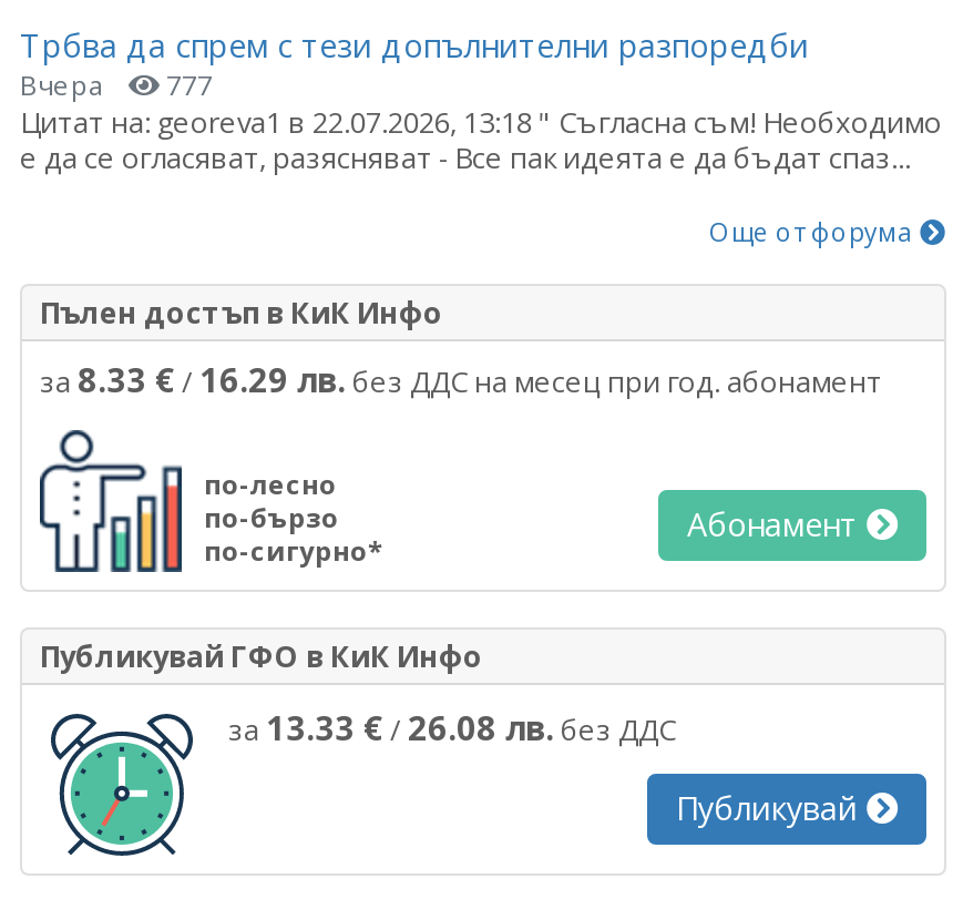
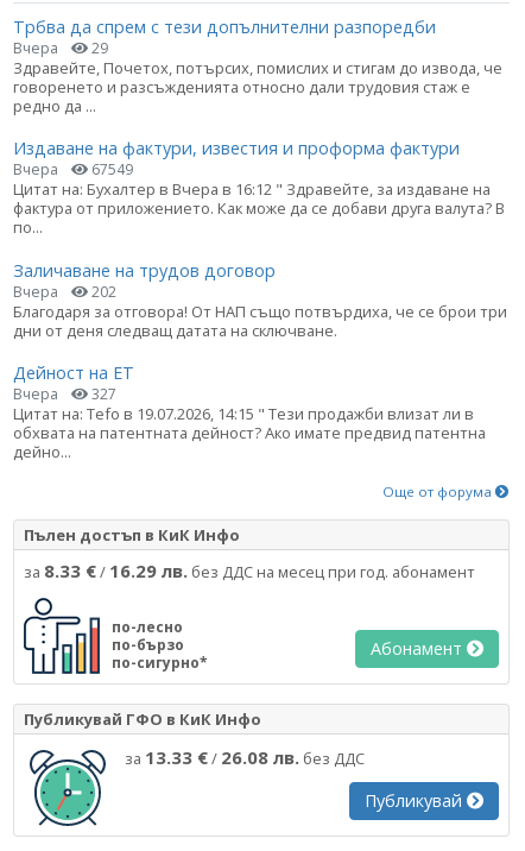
- 777
- Цитат на: georeva1 в 22.07.2026, 13:18 " Съгласна съм! Необходимо
- е да се огласяват, разясняват - Все пак идеята е да бъдат спаз...
+ 29
+ Здравейте, Почетох, потърсих, помислих и стигам до извода, че
+ говоренето и разсъжденията относно дали трудовия стаж е
+ редно да ...
+ Издаване на фактури, известия и проформа фактури
+ Вчера
+ 67549
+ Цитат на: Бухалтер в Вчера в 16:12 " Здравейте, за издаване на
+ фактура от приложението. Как може да се добави друга валута? В
+ по...
+ Заличаване на трудов договор
+ Вчера
+ 202
+ Благодаря за отговора! От НАП също потвърдиха, че се брои три
+ дни от деня следващ датата на сключване.
+ Дейност на ЕТ
+ Вчера
+ 327
+ Цитат на: Tefo в 19.07.2026, 14:15 " Тези продажби влизат ли в
+ обхвата на патентната дейност? Ако имате предвид патентна
+ дейно...
